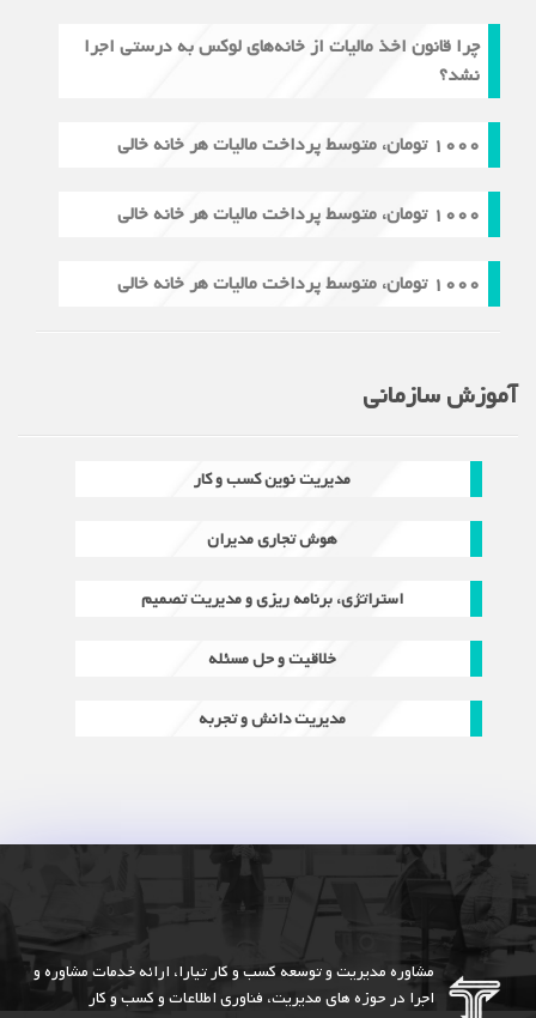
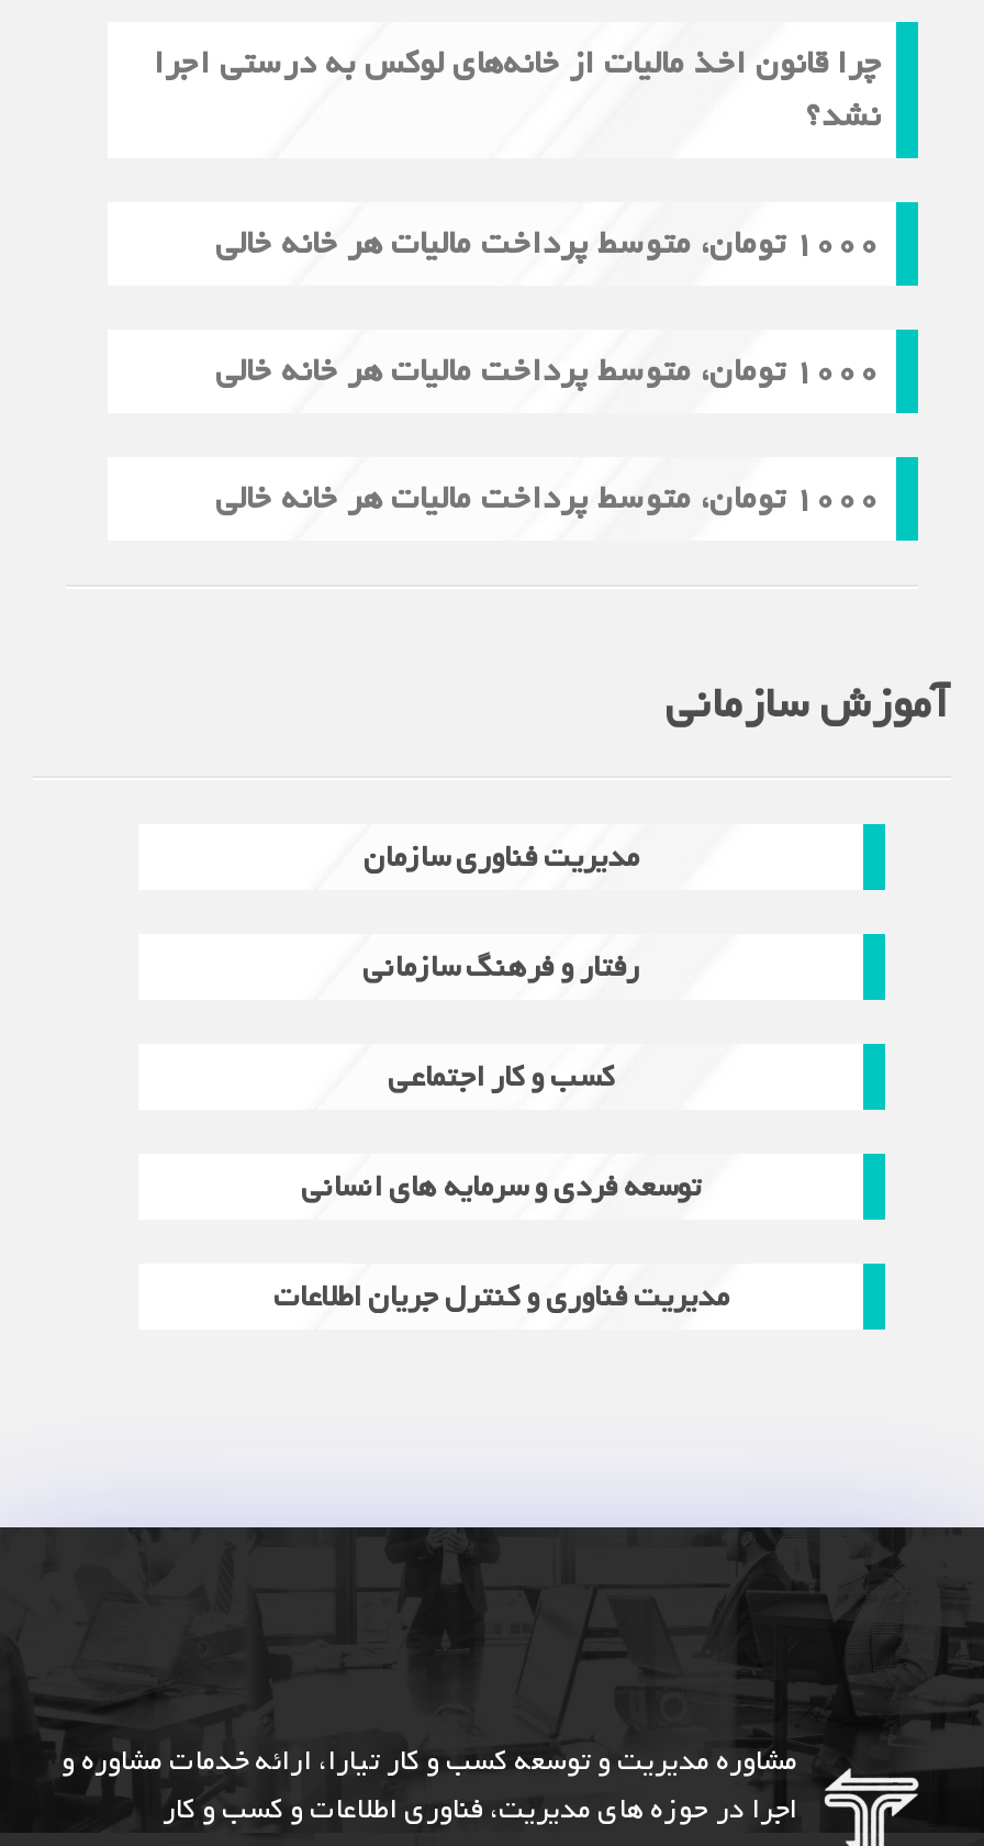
- مدیریت نوین کسب و کار
+ مدیریت فناوری سازمان

- هوش تجاری مدیران
+ رفتار و فرهنگ سازمانی

- استراتژی، برنامه ریزی و مدیریت تصمیم
+ کسب و کار اجتماعی

- خلاقیت و حل مسئله
+ توسعه فردی و سرمایه های انسانی

- مدیریت دانش و تجربه
+ مدیریت فناوری و کنترل جریان اطلاعات
